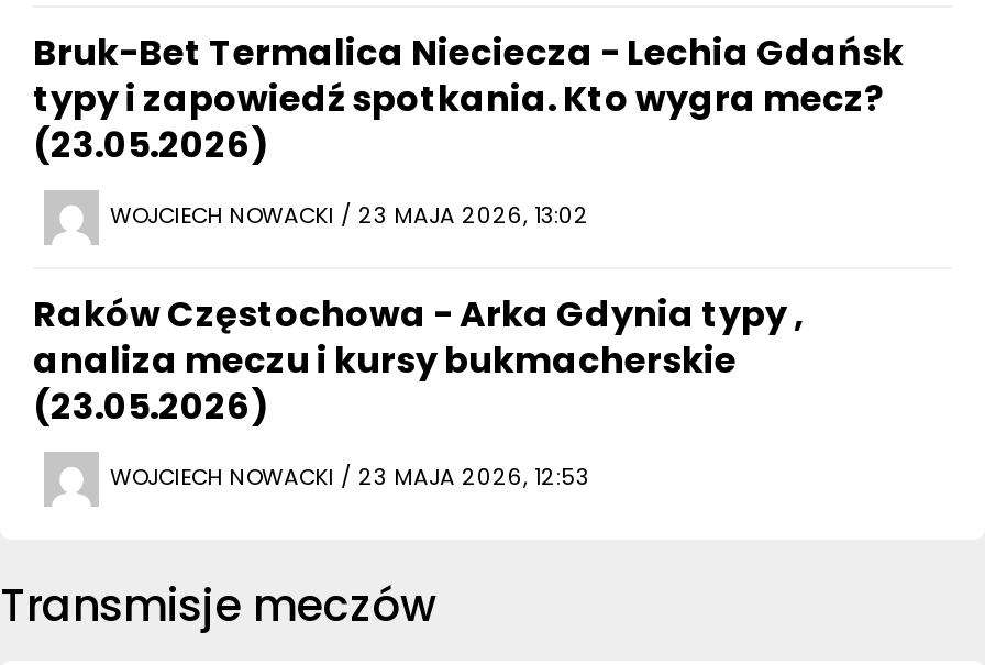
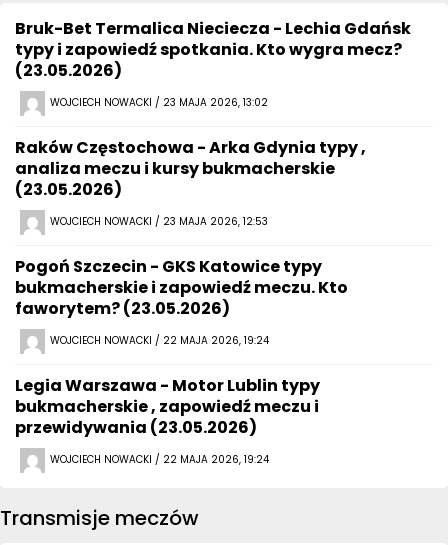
+ Pogoń Szczecin - GKS Katowice typy
+ bukmacherskie i zapowiedź meczu. Kto
+ faworytem? (23.05.2026)
+ WOJCIECH NOWACKI / 22 MAJA 2026, 19:24
+ Legia Warszawa - Motor Lublin typy
+ bukmacherskie , zapowiedź meczu i
+ przewidywania (23.05.2026)
+ WOJCIECH NOWACKI / 22 MAJA 2026, 19:24
